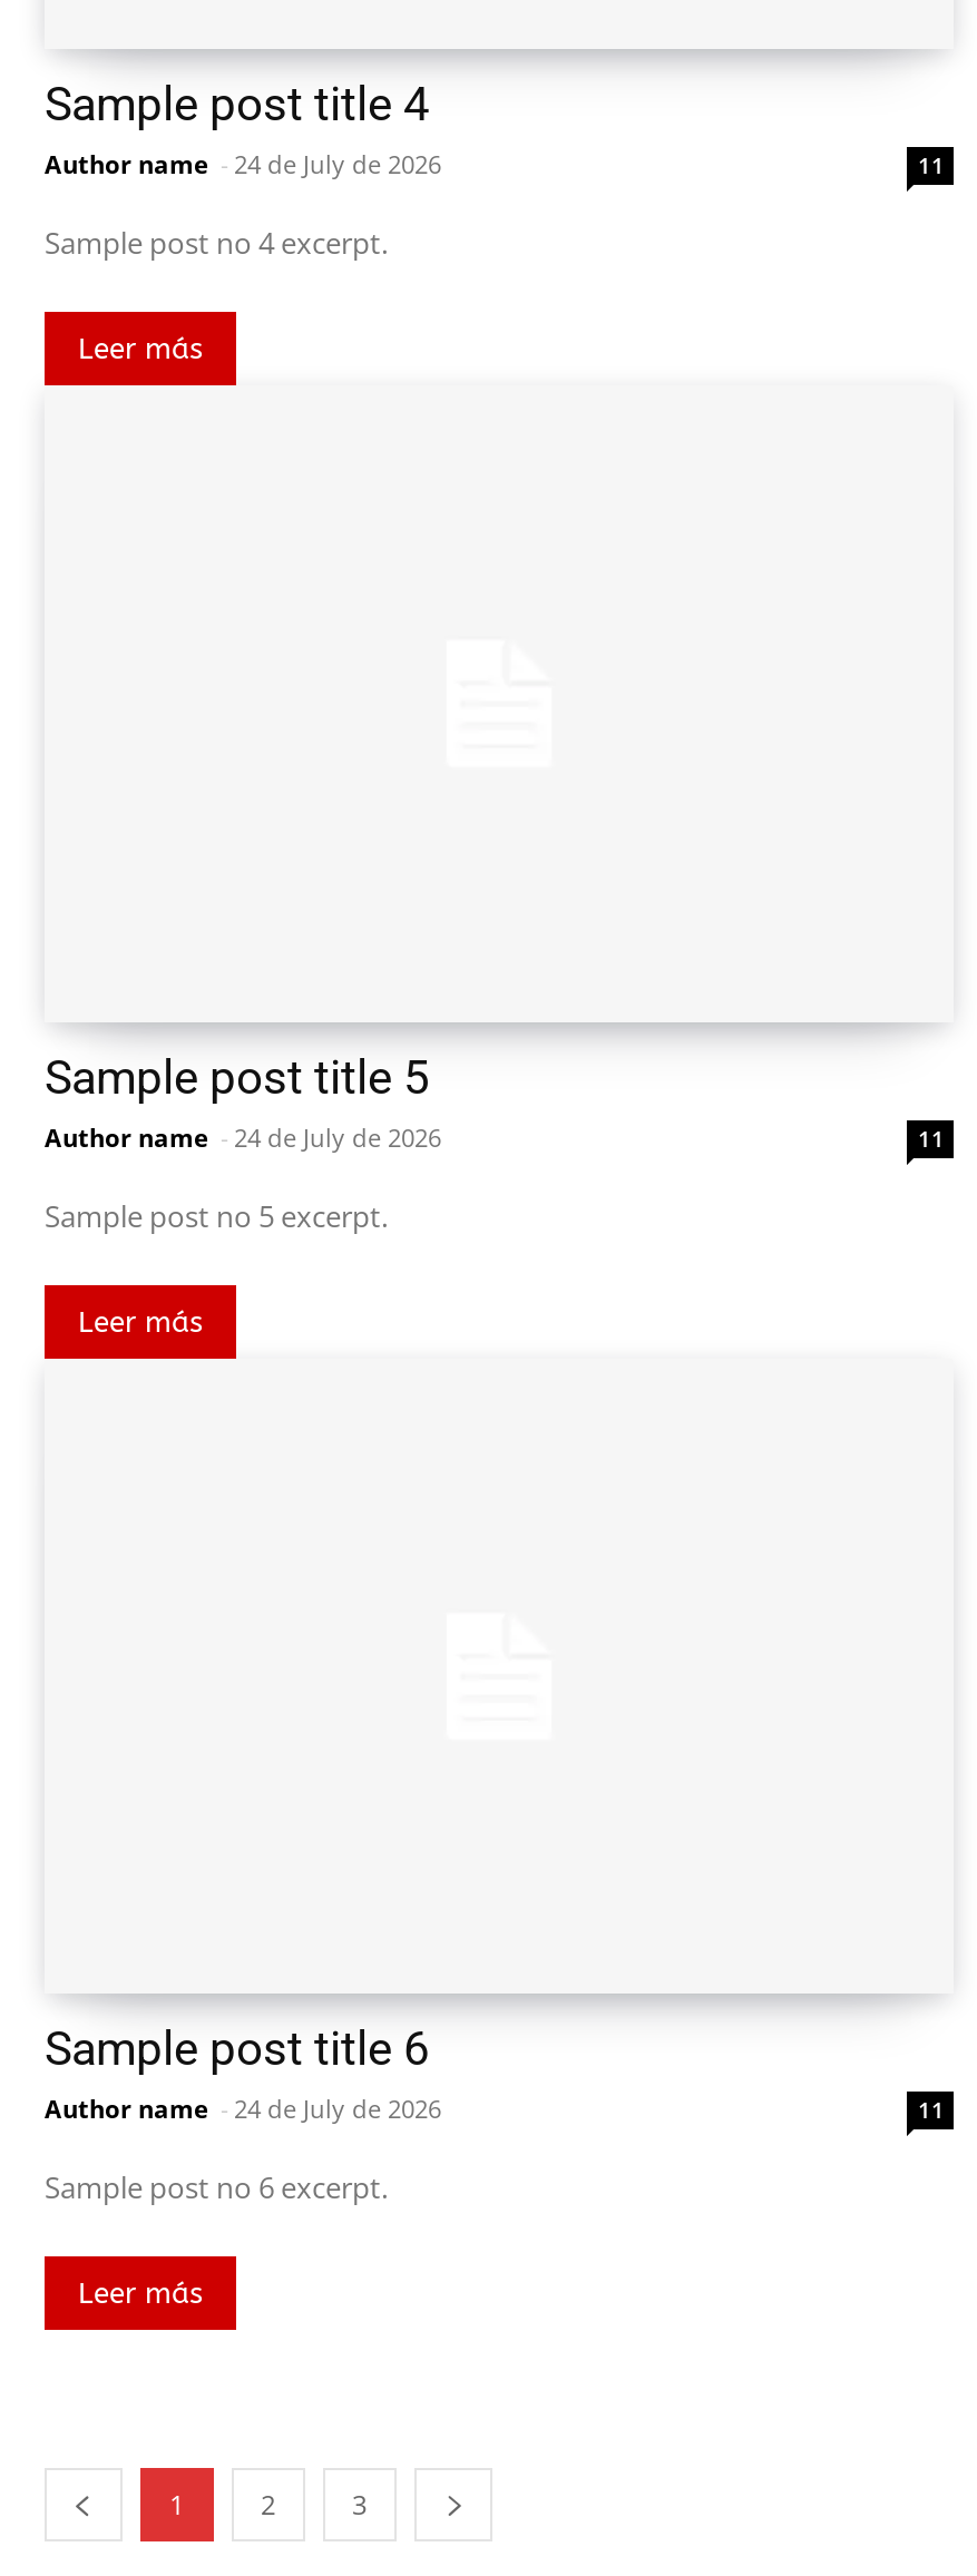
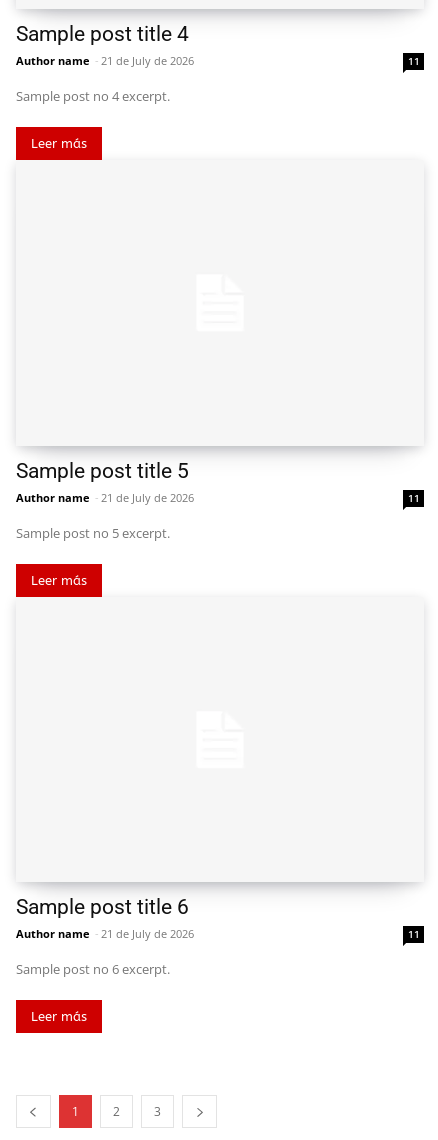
- Author name - 24 de July de 2026
+ Author name - 21 de July de 2026

- Author name - 24 de July de 2026
+ Author name - 21 de July de 2026

- Author name - 24 de July de 2026
+ Author name - 21 de July de 2026
